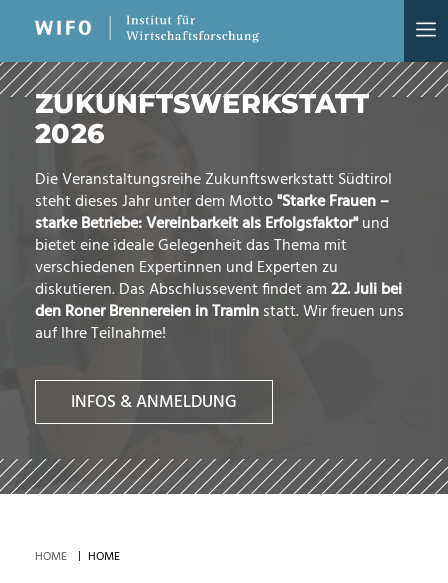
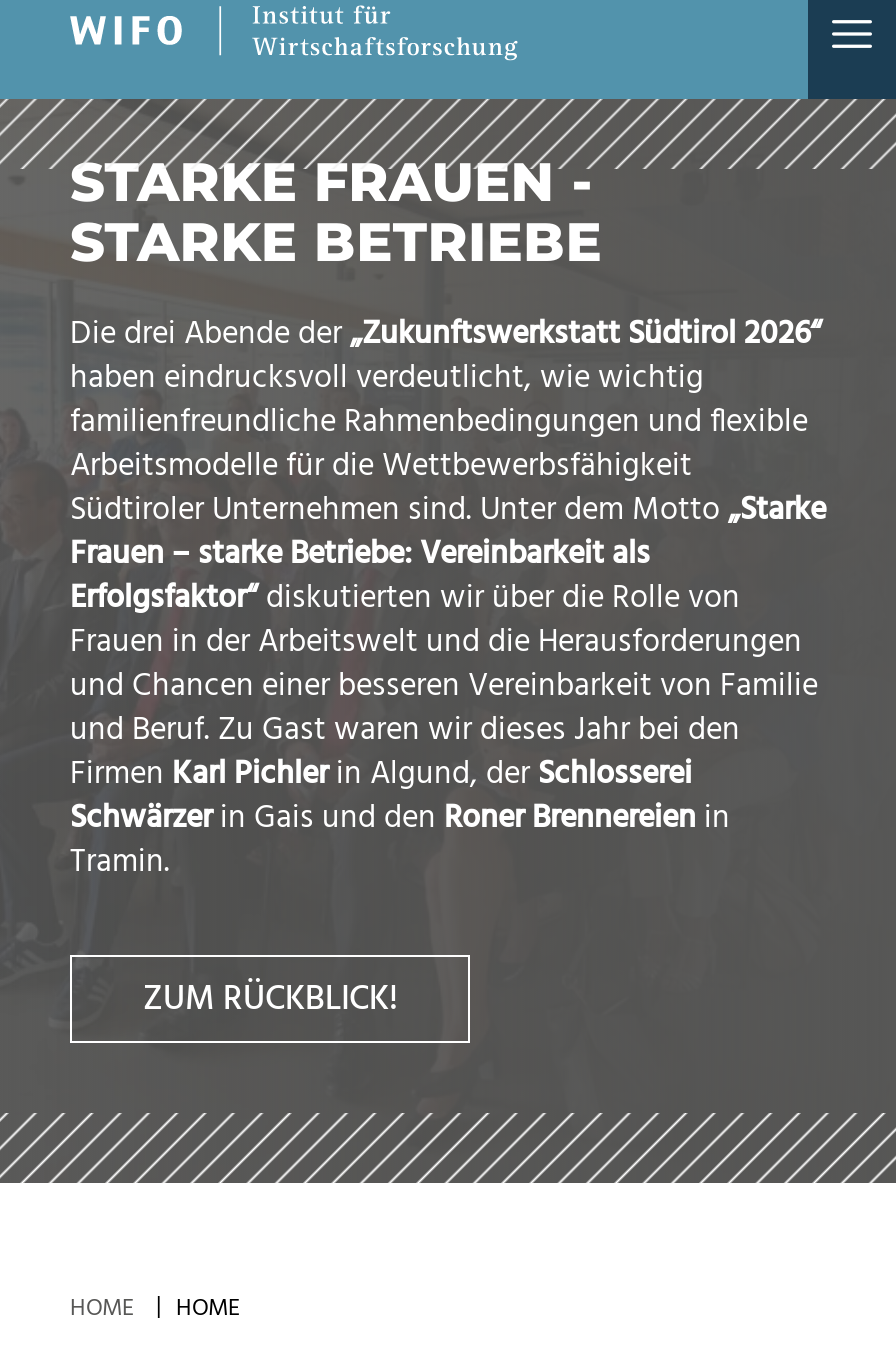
- ZUKUNFTSWERKSTATT
- 2026
+ STARKE FRAUEN -
+ STARKE BETRIEBE

- Die Veranstaltungsreihe Zukunftswerkstatt Südtirol
- steht dieses Jahr unter dem Motto "Starke Frauen –
- starke Betriebe: Vereinbarkeit als Erfolgsfaktor" und
- bietet eine ideale Gelegenheit das Thema mit
- verschiedenen Expertinnen und Experten zu
- diskutieren. Das Abschlussevent findet am 22. Juli bei
- den Roner Brennereien in Tramin statt. Wir freuen uns
- auf Ihre Teilnahme!
+ Die drei Abende der„Zukunftswerkstatt Südtirol 2026“
+ haben eindrucksvoll verdeutlicht, wie wichtig
+ familienfreundliche Rahmenbedingungen und flexible
+ Arbeitsmodelle für die Wettbewerbsfähigkeit
+ Südtiroler Unternehmen sind. Unter dem Motto „Starke
+ Frauen – starke Betriebe: Vereinbarkeit als
+ Erfolgsfaktor“diskutierten wir über die Rolle von
+ Frauen in der Arbeitswelt und die Herausforderungen
+ und Chancen einer besseren Vereinbarkeit von Familie
+ und Beruf. Zu Gast waren wir dieses Jahr bei den
+ Firmen Karl Pichlerin Algund, der Schlosserei
+ Schwärzerin Gais und den Roner Brennereien in
+ Tramin.

- INFOS & ANMELDUNG
+ ZUM RÜCKBLICK!
